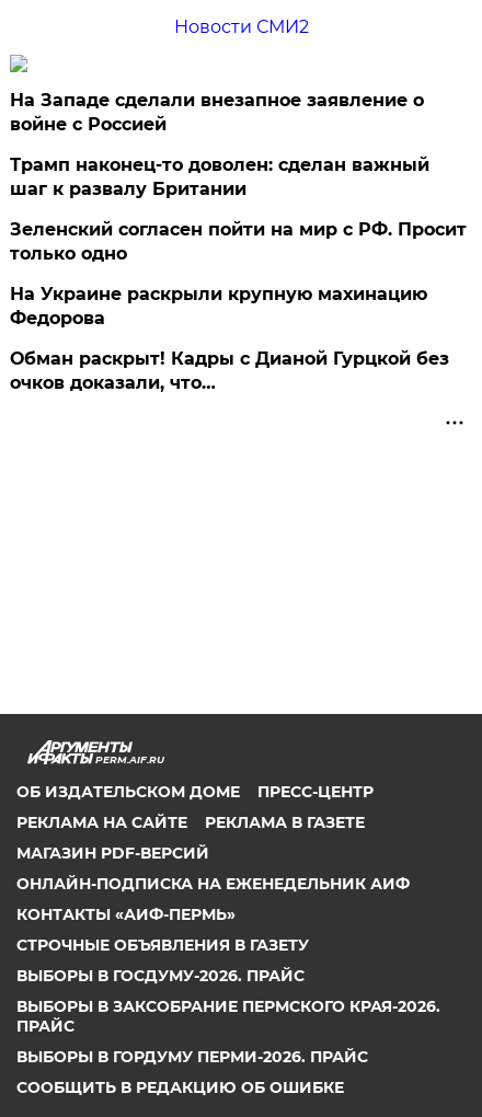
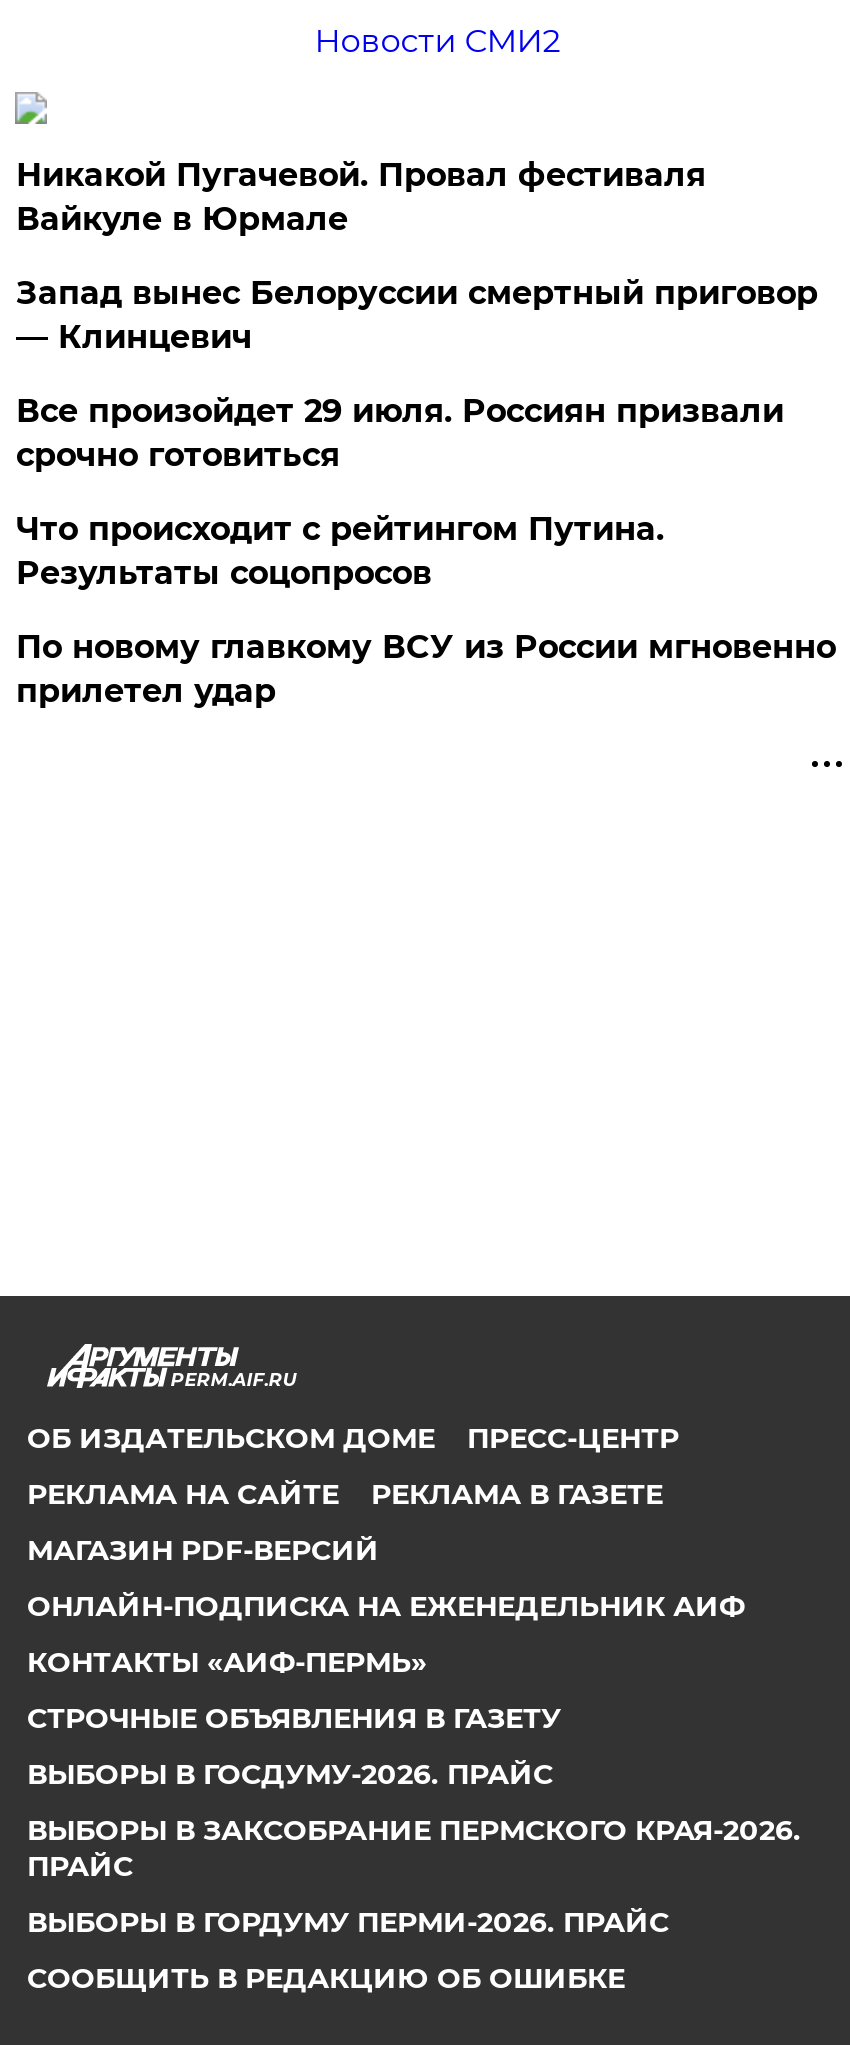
- На Западе сделали внезапное заявление о
- войне с Россией
+ Никакой Пугачевой. Провал фестиваля
+ Вайкуле в Юрмале

- Трамп наконец-то доволен: сделан важный
- шаг к развалу Британии
+ Запад вынес Белоруссии смертный приговор
+ — Клинцевич

- Зеленский согласен пойти на мир с РФ. Просит
- только одно
+ Все произойдет 29 июля. Россиян призвали
+ срочно готовиться

- На Украине раскрыли крупную махинацию
- Федорова
+ Что происходит с рейтингом Путина.
+ Результаты соцопросов

- Обман раскрыт! Кадры с Дианой Гурцкой без
- очков доказали, что…
+ По новому главкому ВСУ из России мгновенно
+ прилетел удар
